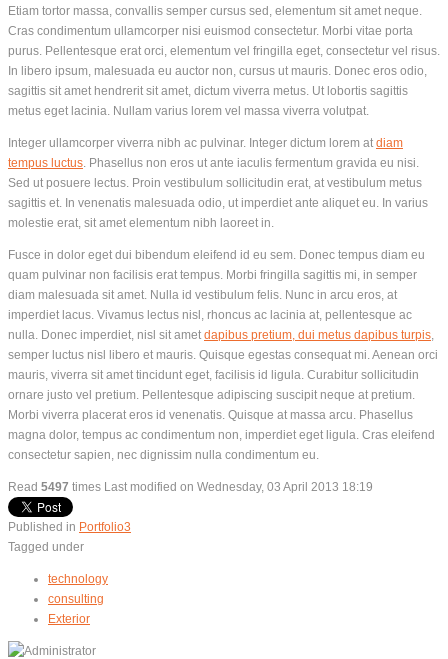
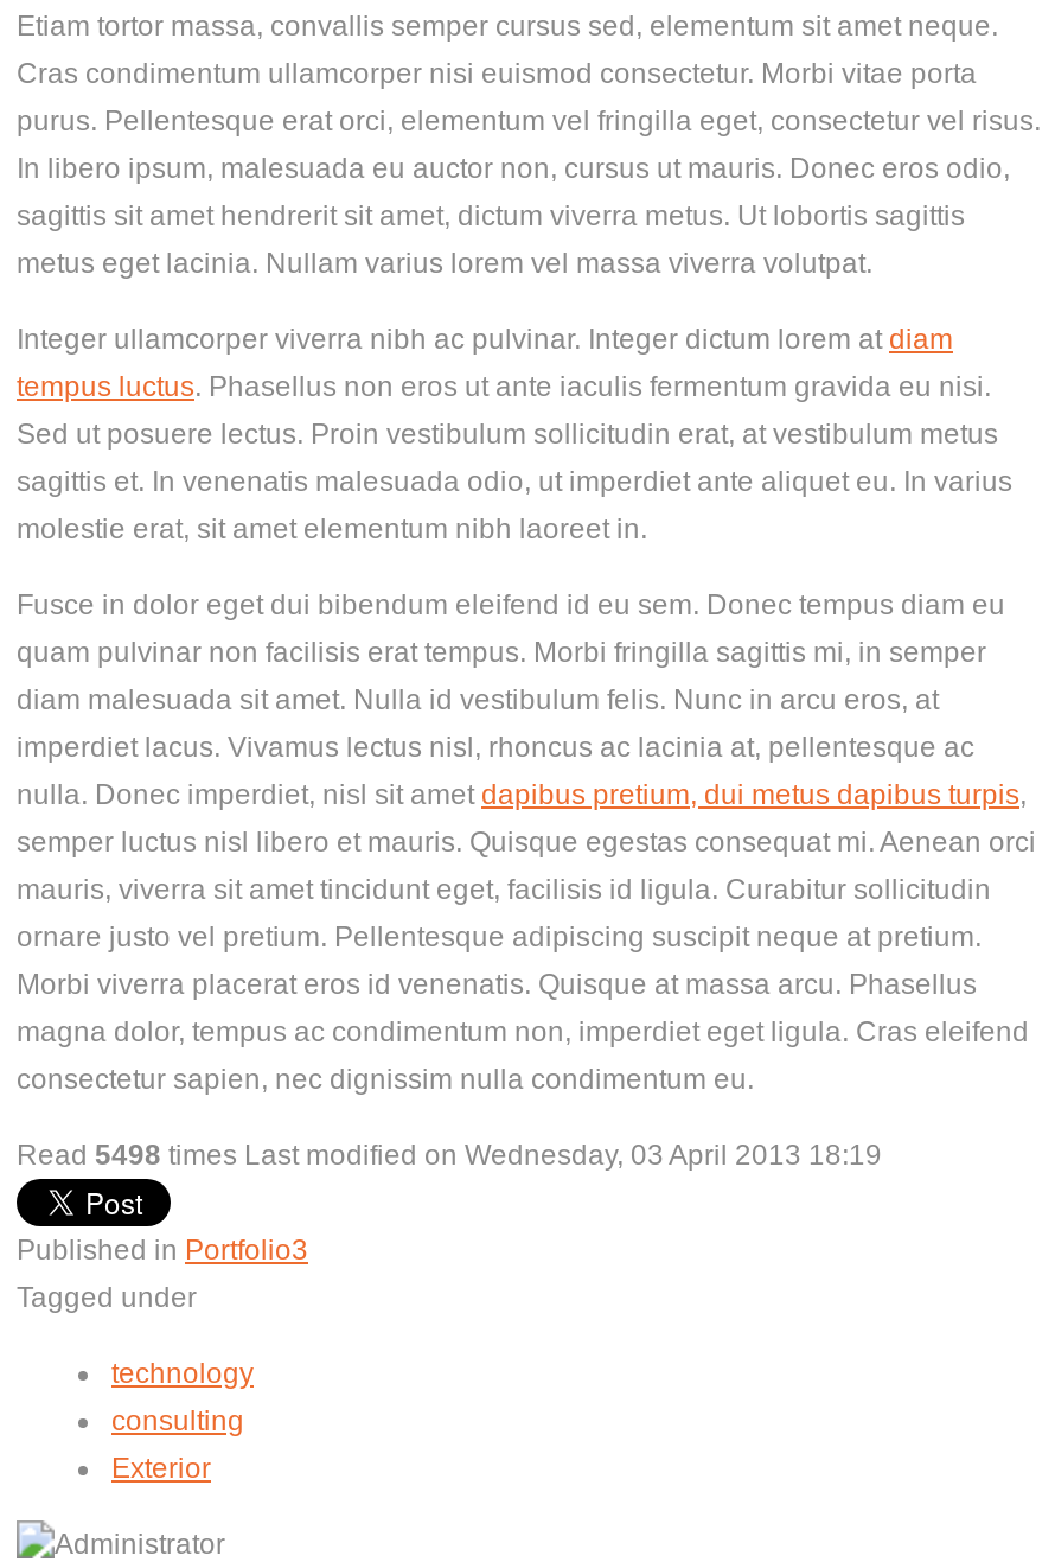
- Read 5497 times Last modified on Wednesday, 03 April 2013 18:19
+ Read 5498 times Last modified on Wednesday, 03 April 2013 18:19
